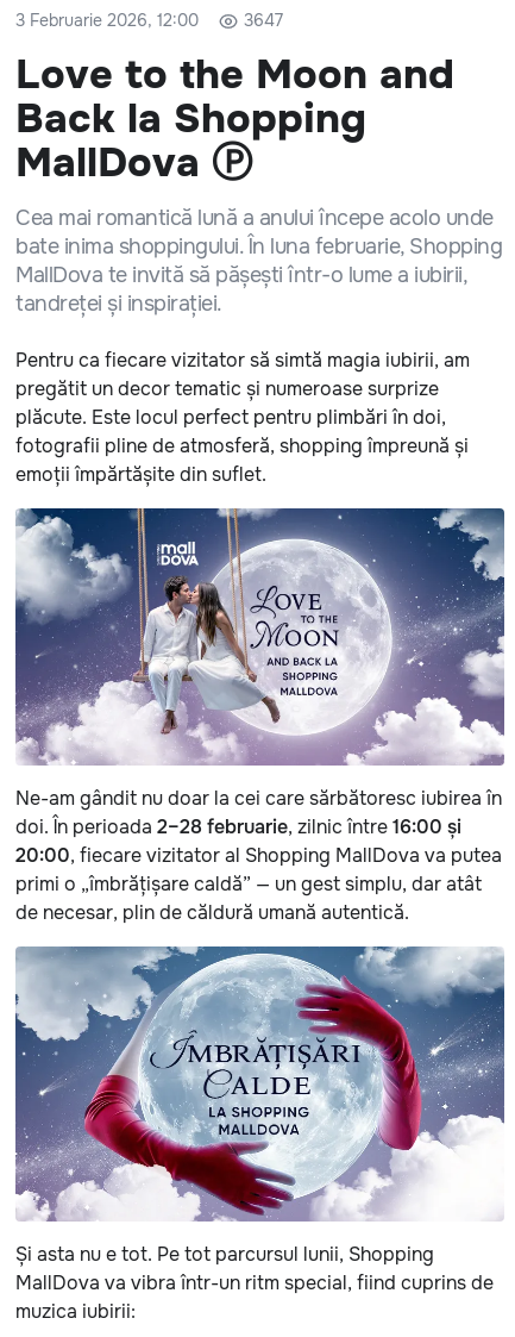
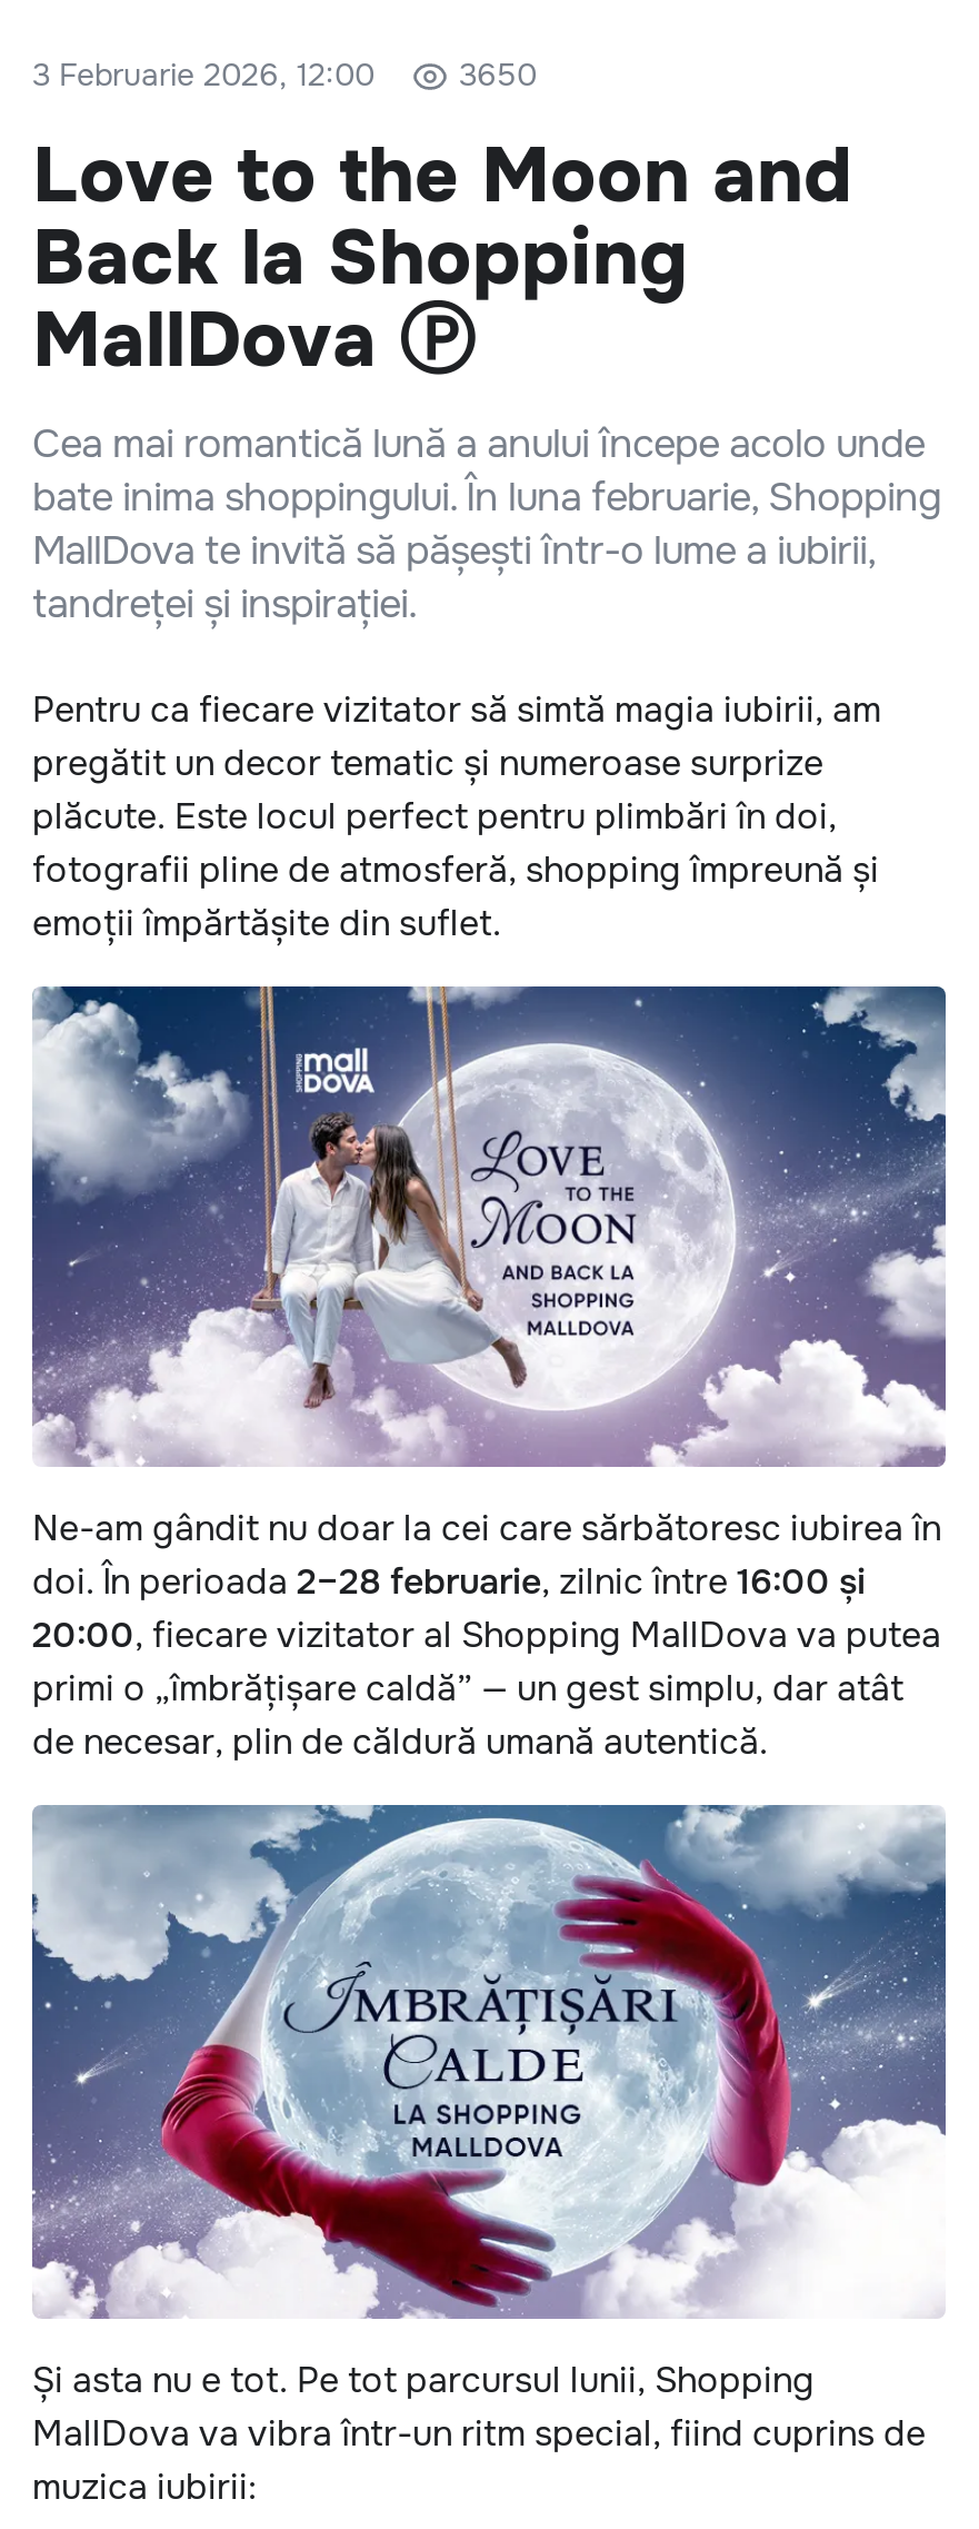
- 3647
+ 3650
